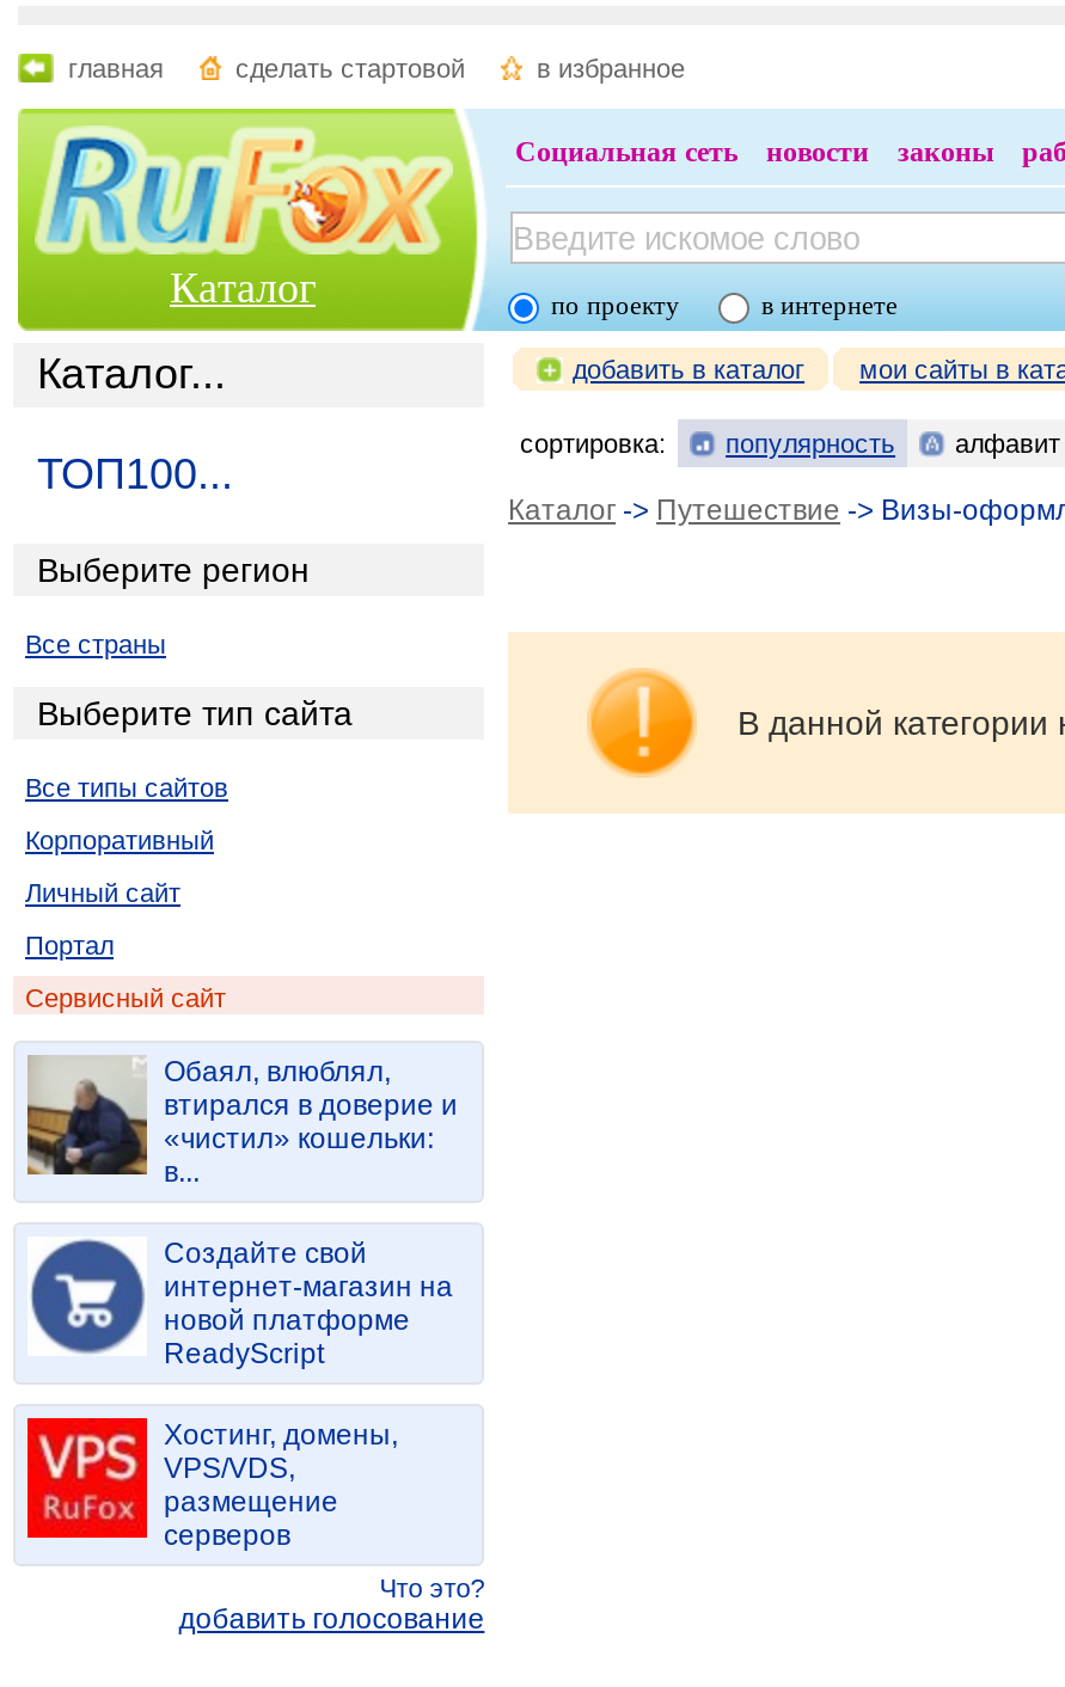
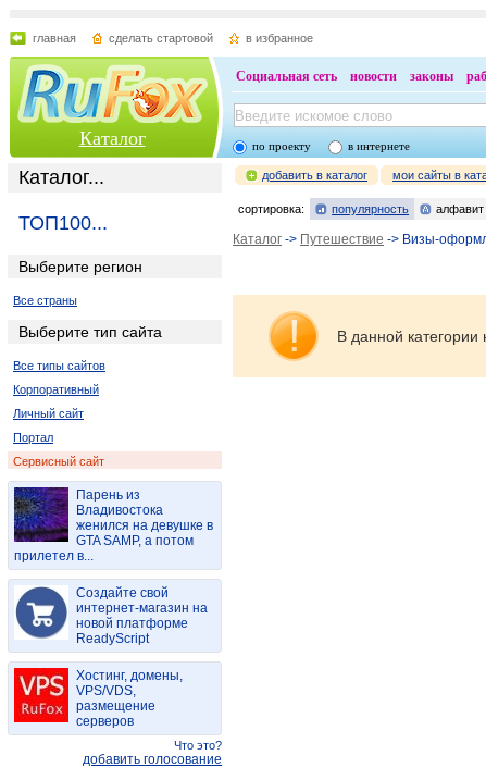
- [image]
- Обаял, влюблял,
- втирался в доверие и
- «чистил» кошельки:
- в...
+ [image]
+ Парень из
+ Владивостока
+ женился на девушке в
+ GTA SAMP, а потом
+ прилетел в...
